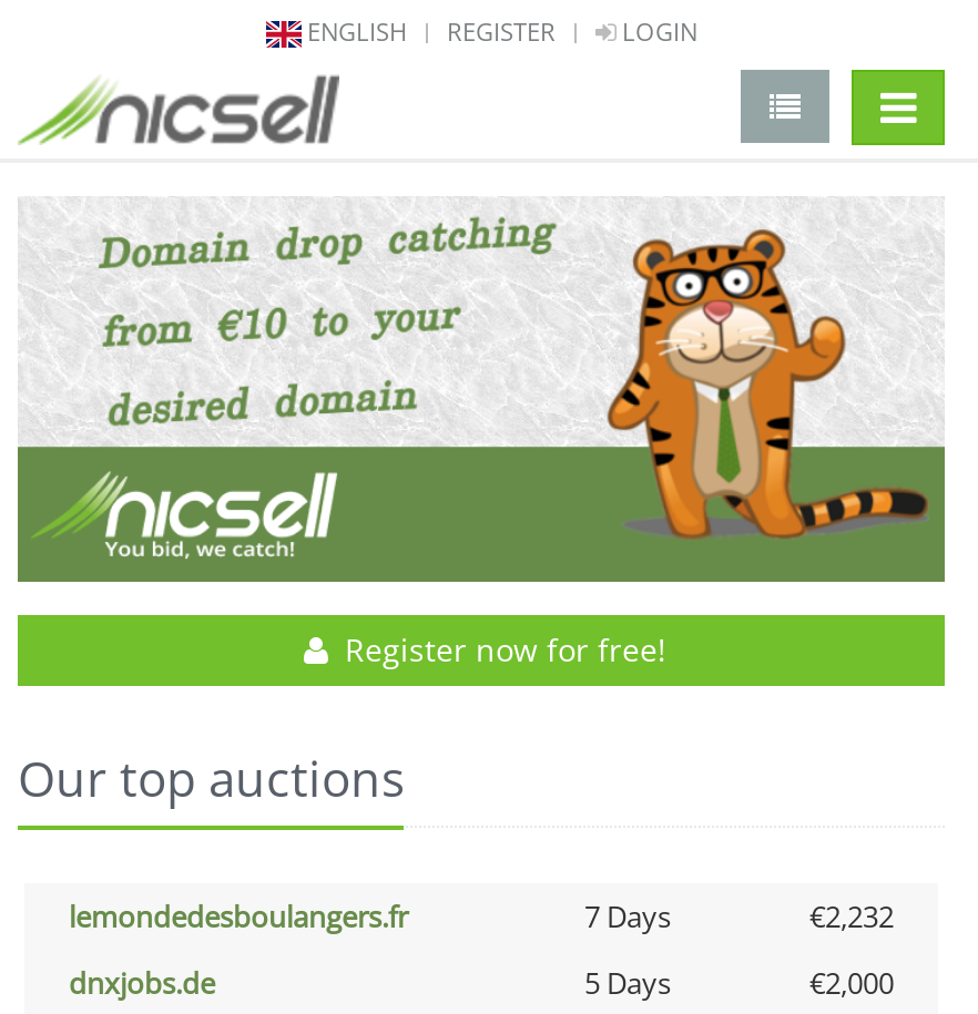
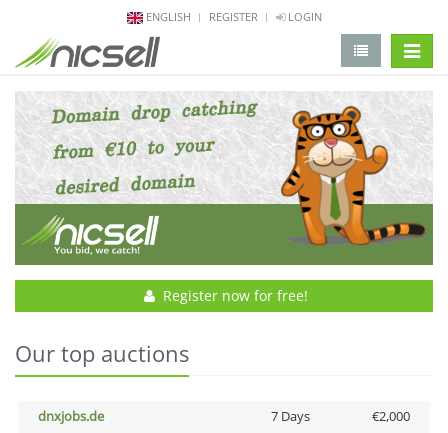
- lemondedesboulangers.fr
- 7 Days
- €2,232

- 5 Days
+ 7 Days
